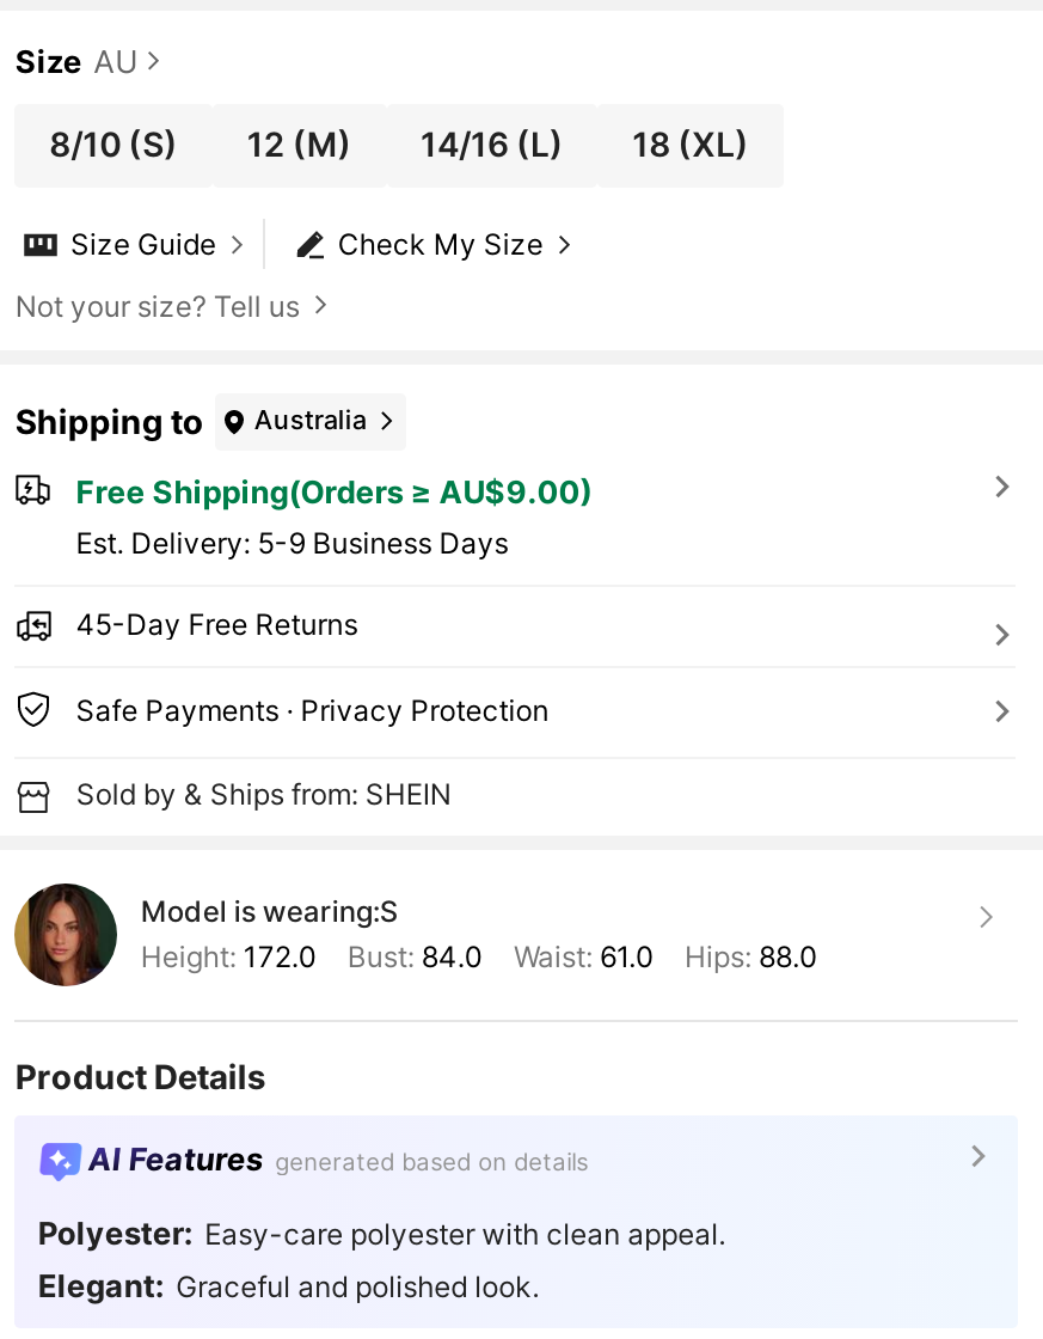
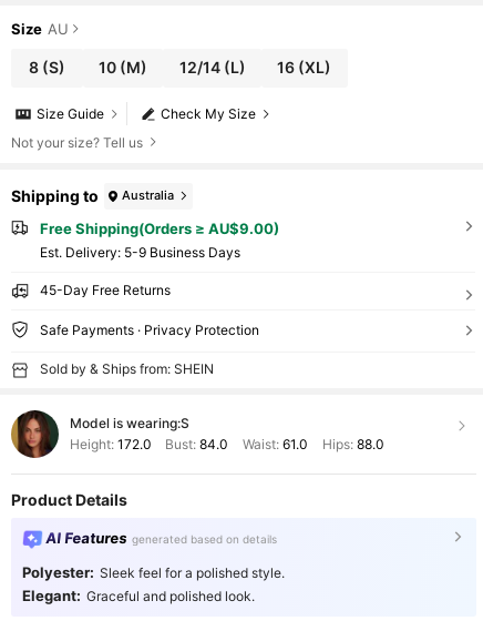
- 8/10 (S)
+ 8 (S)

- 12 (M)
+ 10 (M)

- 14/16 (L)
+ 12/14 (L)

- 18 (XL)
+ 16 (XL)

- Polyester: Easy-care polyester with clean appeal.
+ Polyester: Sleek feel for a polished style.
